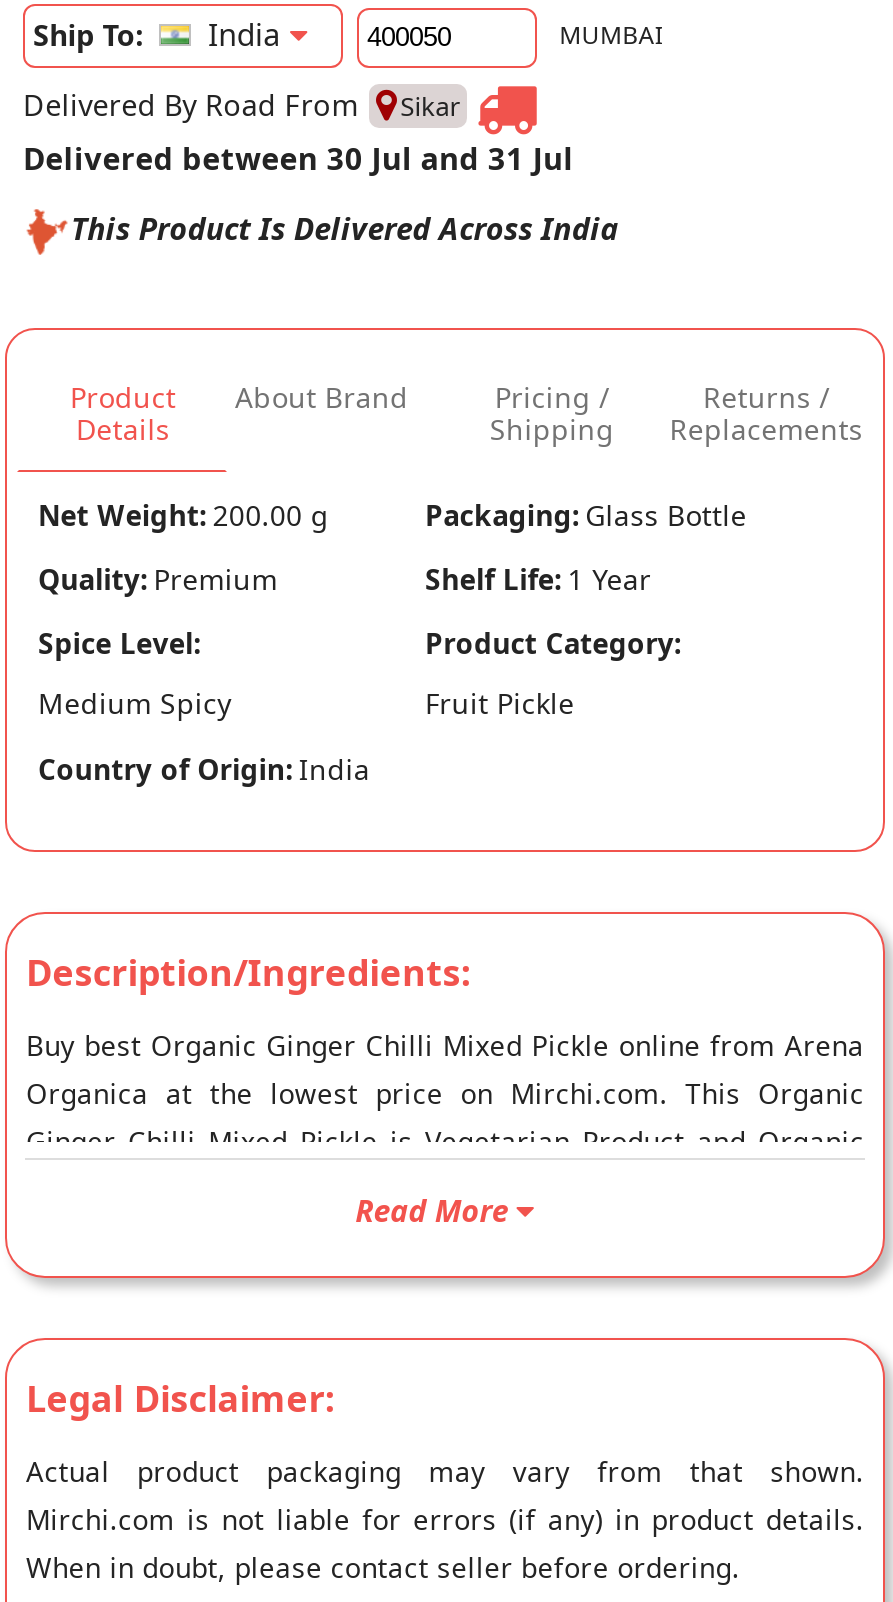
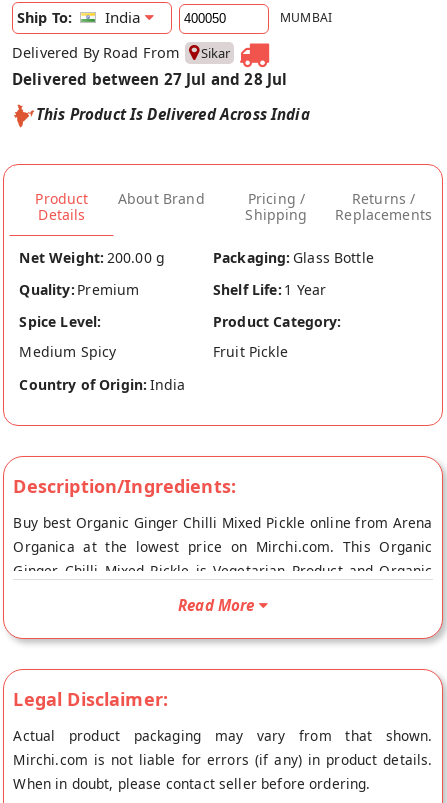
- Delivered between 30 Jul and 31 Jul
+ Delivered between 27 Jul and 28 Jul
